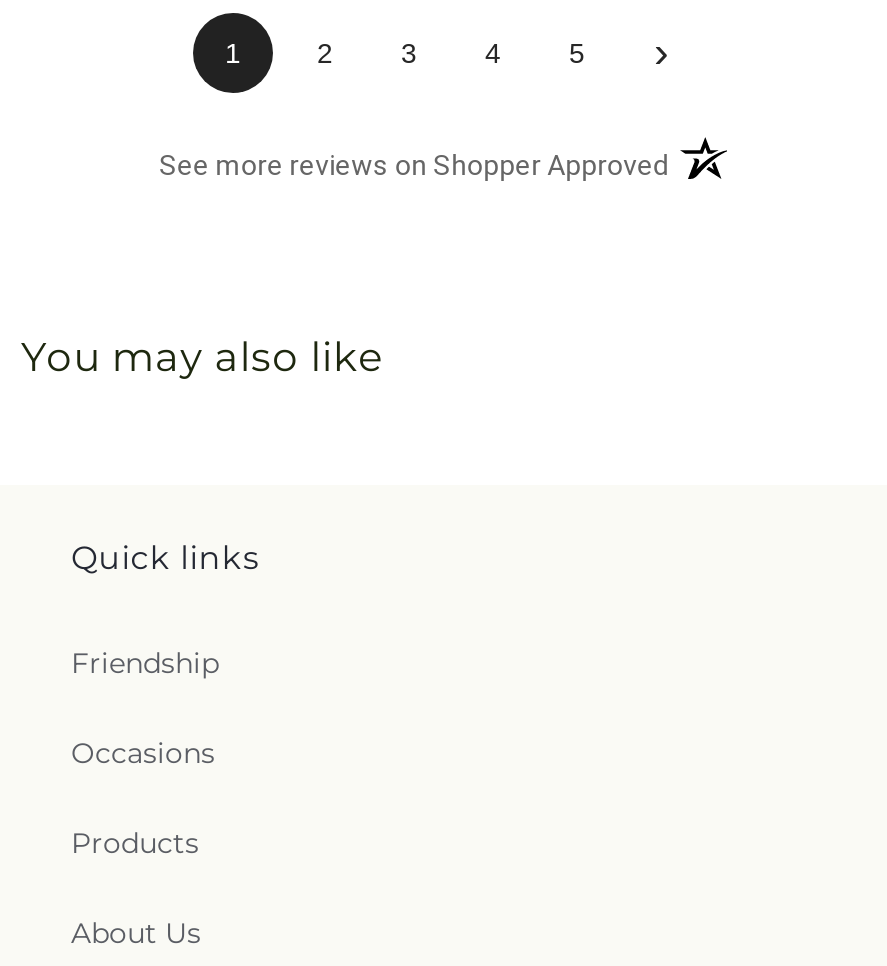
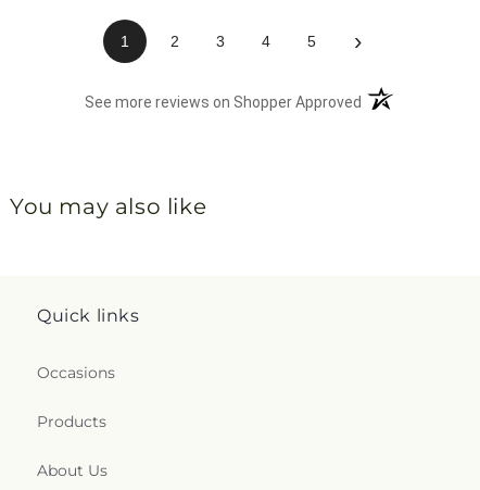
- Friendship
